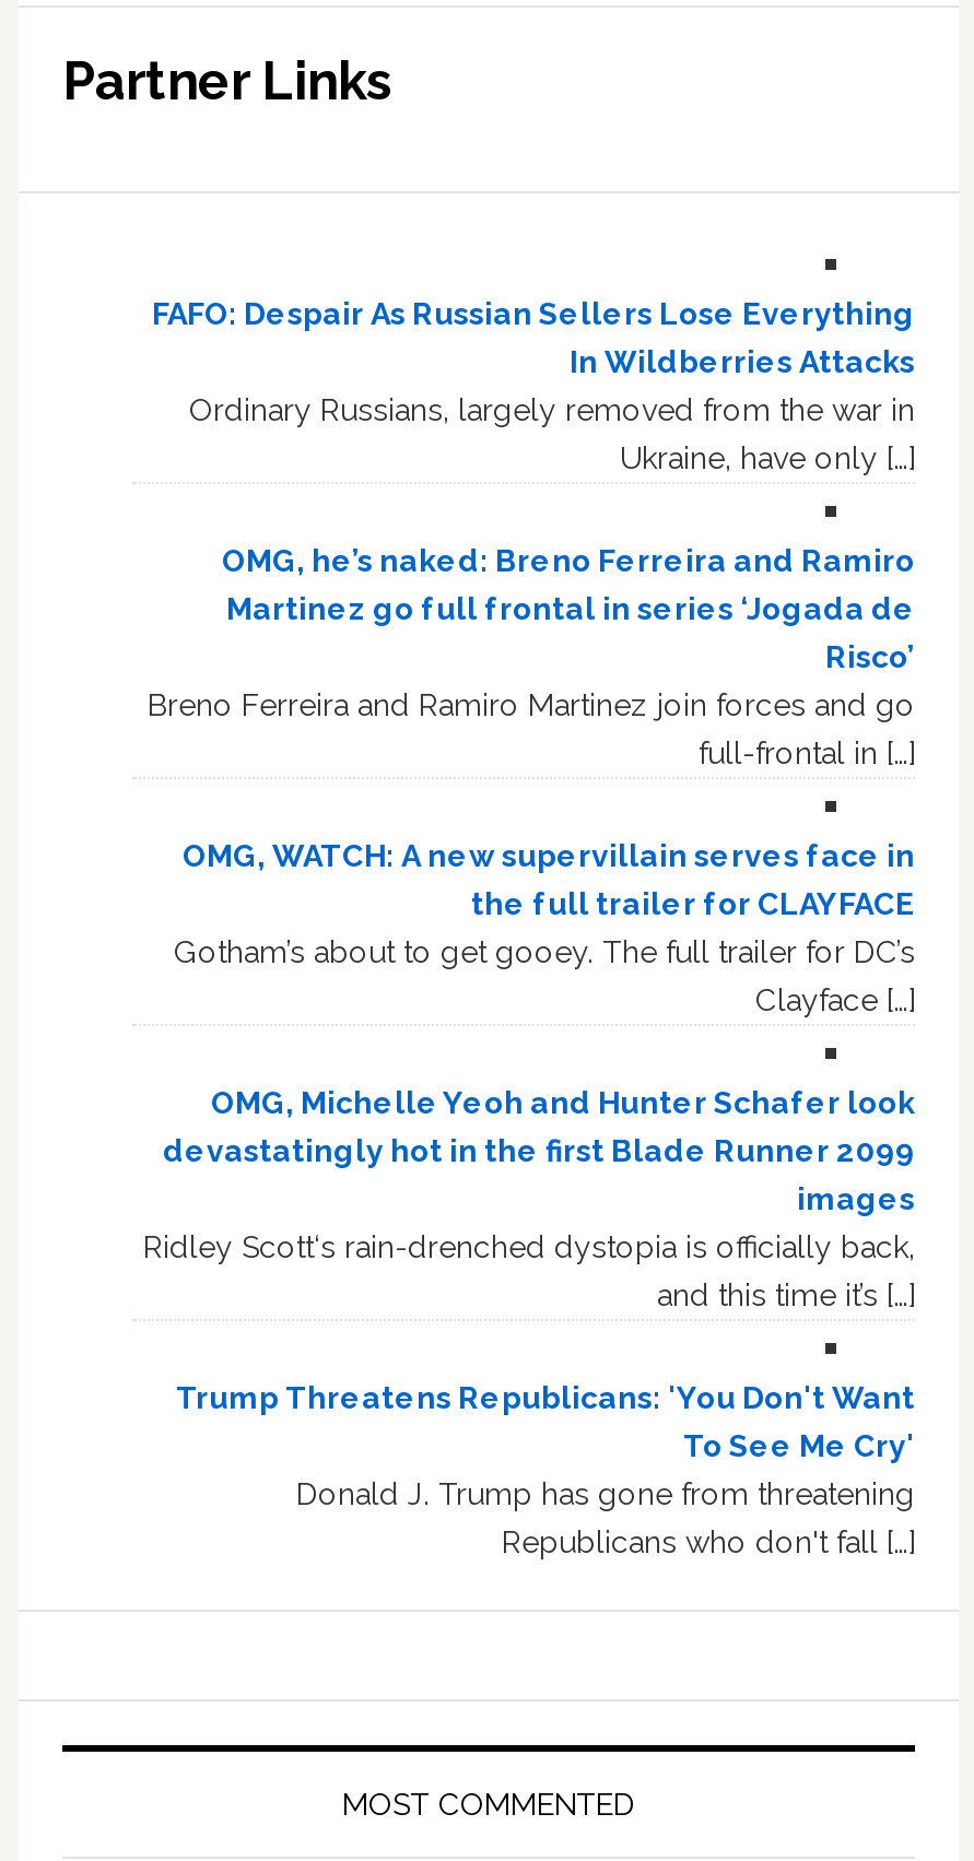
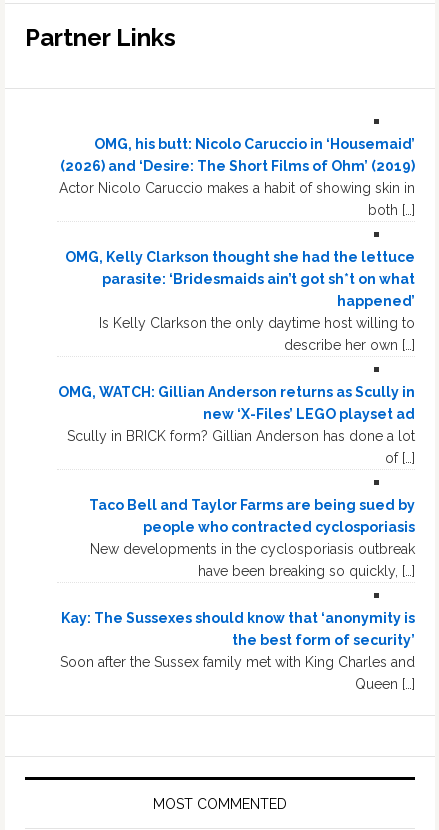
- FAFO: Despair As Russian Sellers Lose Everything
- In Wildberries Attacks
- Ordinary Russians, largely removed from the war in
- Ukraine, have only […]
+ OMG, his butt: Nicolo Caruccio in ‘Housemaid’
+ (2026) and ‘Desire: The Short Films of Ohm’ (2019)
+ Actor Nicolo Caruccio makes a habit of showing skin in
+ both […]

- OMG, he’s naked: Breno Ferreira and Ramiro
- Martinez go full frontal in series ‘Jogada de
- Risco’
- Breno Ferreira and Ramiro Martinez join forces and go
- full-frontal in […]
+ OMG, Kelly Clarkson thought she had the lettuce
+ parasite: ‘Bridesmaids ain’t got sh*t on what
+ happened’
+ Is Kelly Clarkson the only daytime host willing to
+ describe her own […]

- OMG, WATCH: A new supervillain serves face in
- the full trailer for CLAYFACE
- Gotham’s about to get gooey. The full trailer for DC’s
- Clayface […]
+ OMG, WATCH: Gillian Anderson returns as Scully in
+ new ‘X-Files’ LEGO playset ad
+ Scully in BRICK form? Gillian Anderson has done a lot
+ of […]

- OMG, Michelle Yeoh and Hunter Schafer look
- devastatingly hot in the first Blade Runner 2099
- images
- Ridley Scott‘s rain-drenched dystopia is officially back,
- and this time it’s […]
+ Taco Bell and Taylor Farms are being sued by
+ people who contracted cyclosporiasis
+ New developments in the cyclosporiasis outbreak
+ have been breaking so quickly, […]

- Trump Threatens Republicans: 'You Don't Want
- To See Me Cry'
- Donald J. Trump has gone from threatening
- Republicans who don't fall […]
+ Kay: The Sussexes should know that ‘anonymity is
+ the best form of security’
+ Soon after the Sussex family met with King Charles and
+ Queen […]
